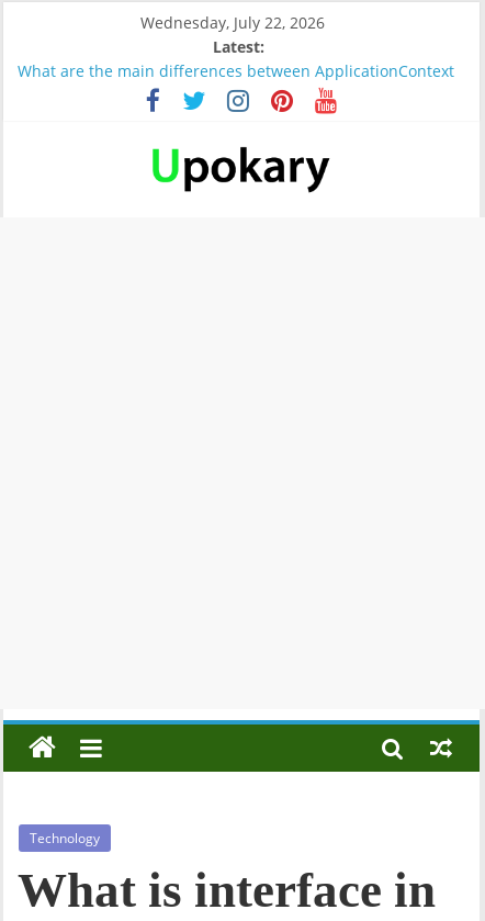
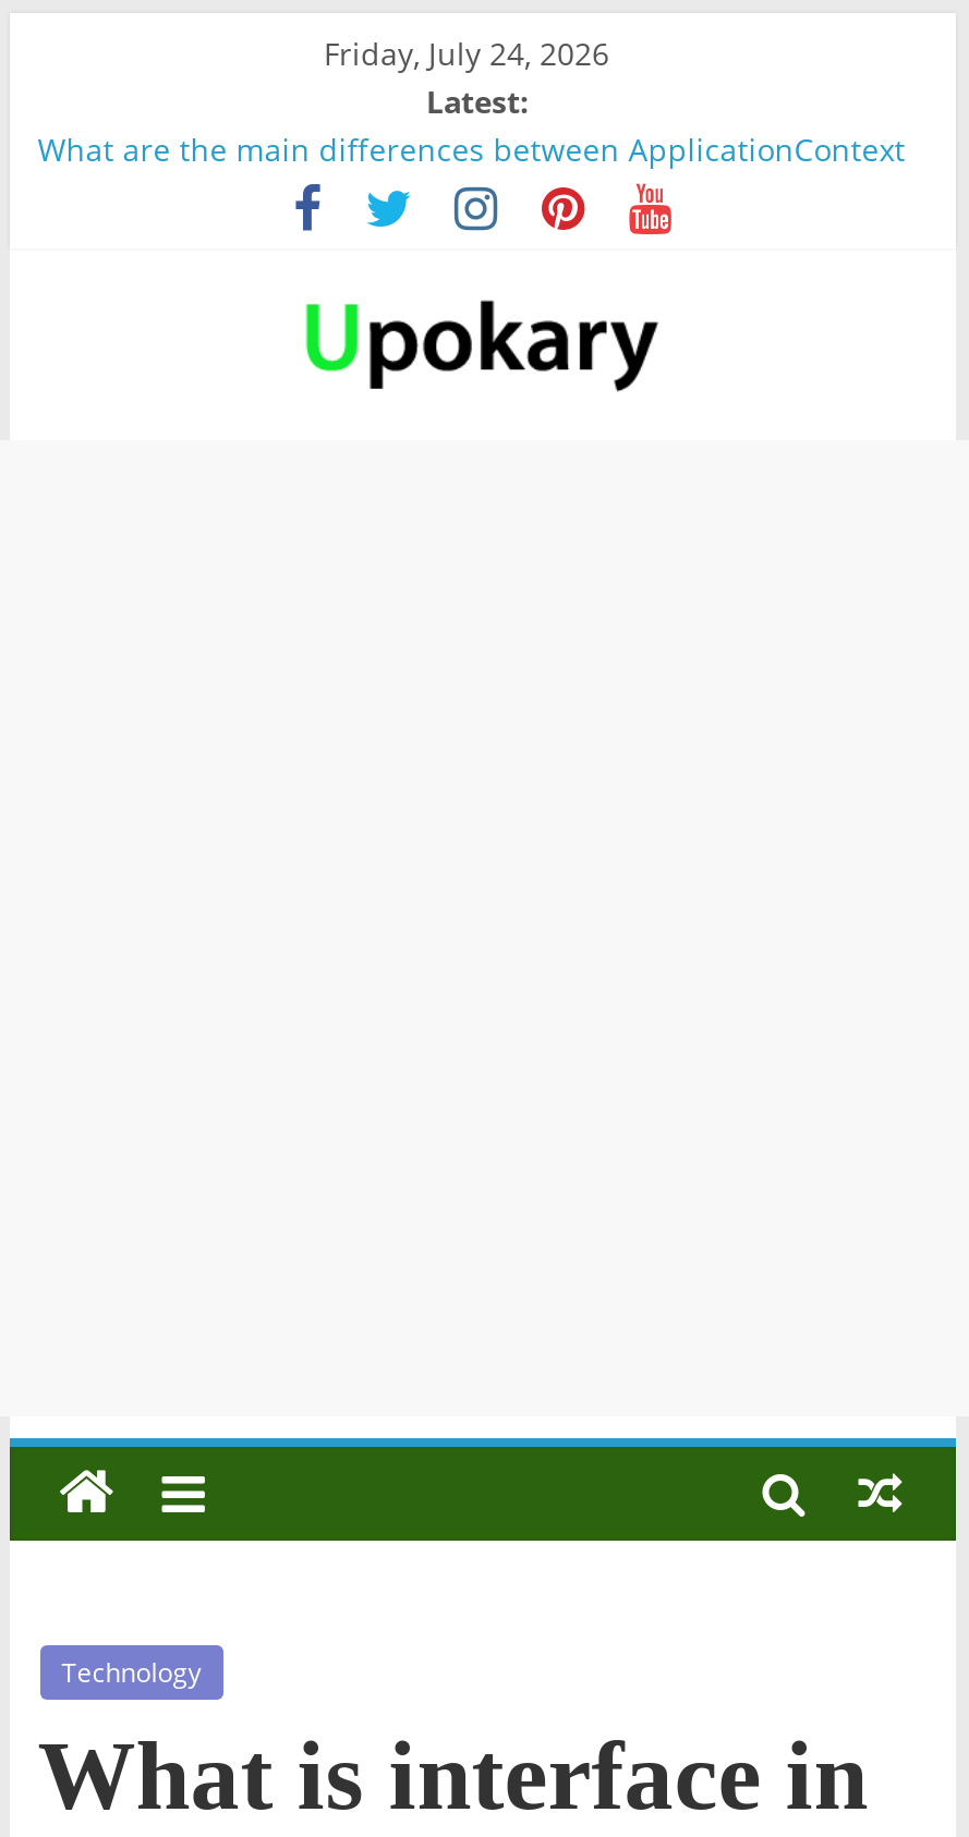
- Wednesday, July 22, 2026
+ Friday, July 24, 2026
